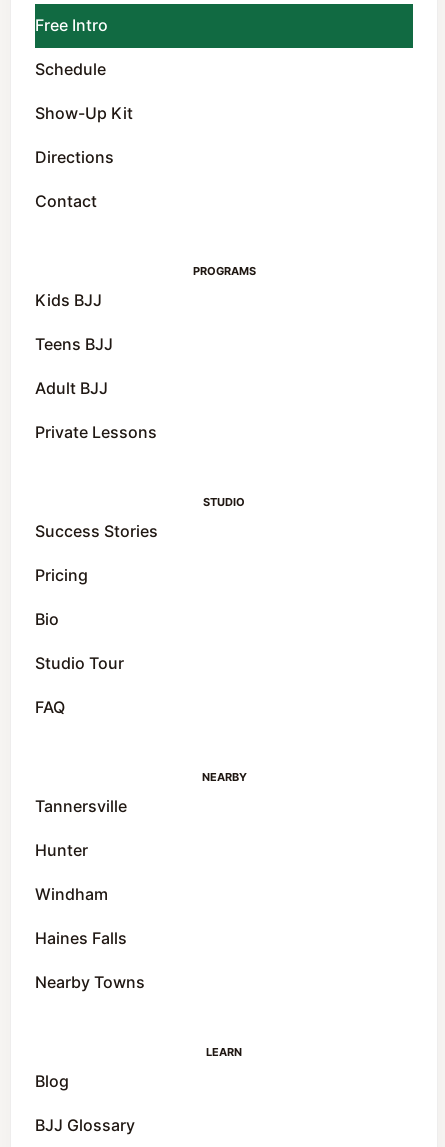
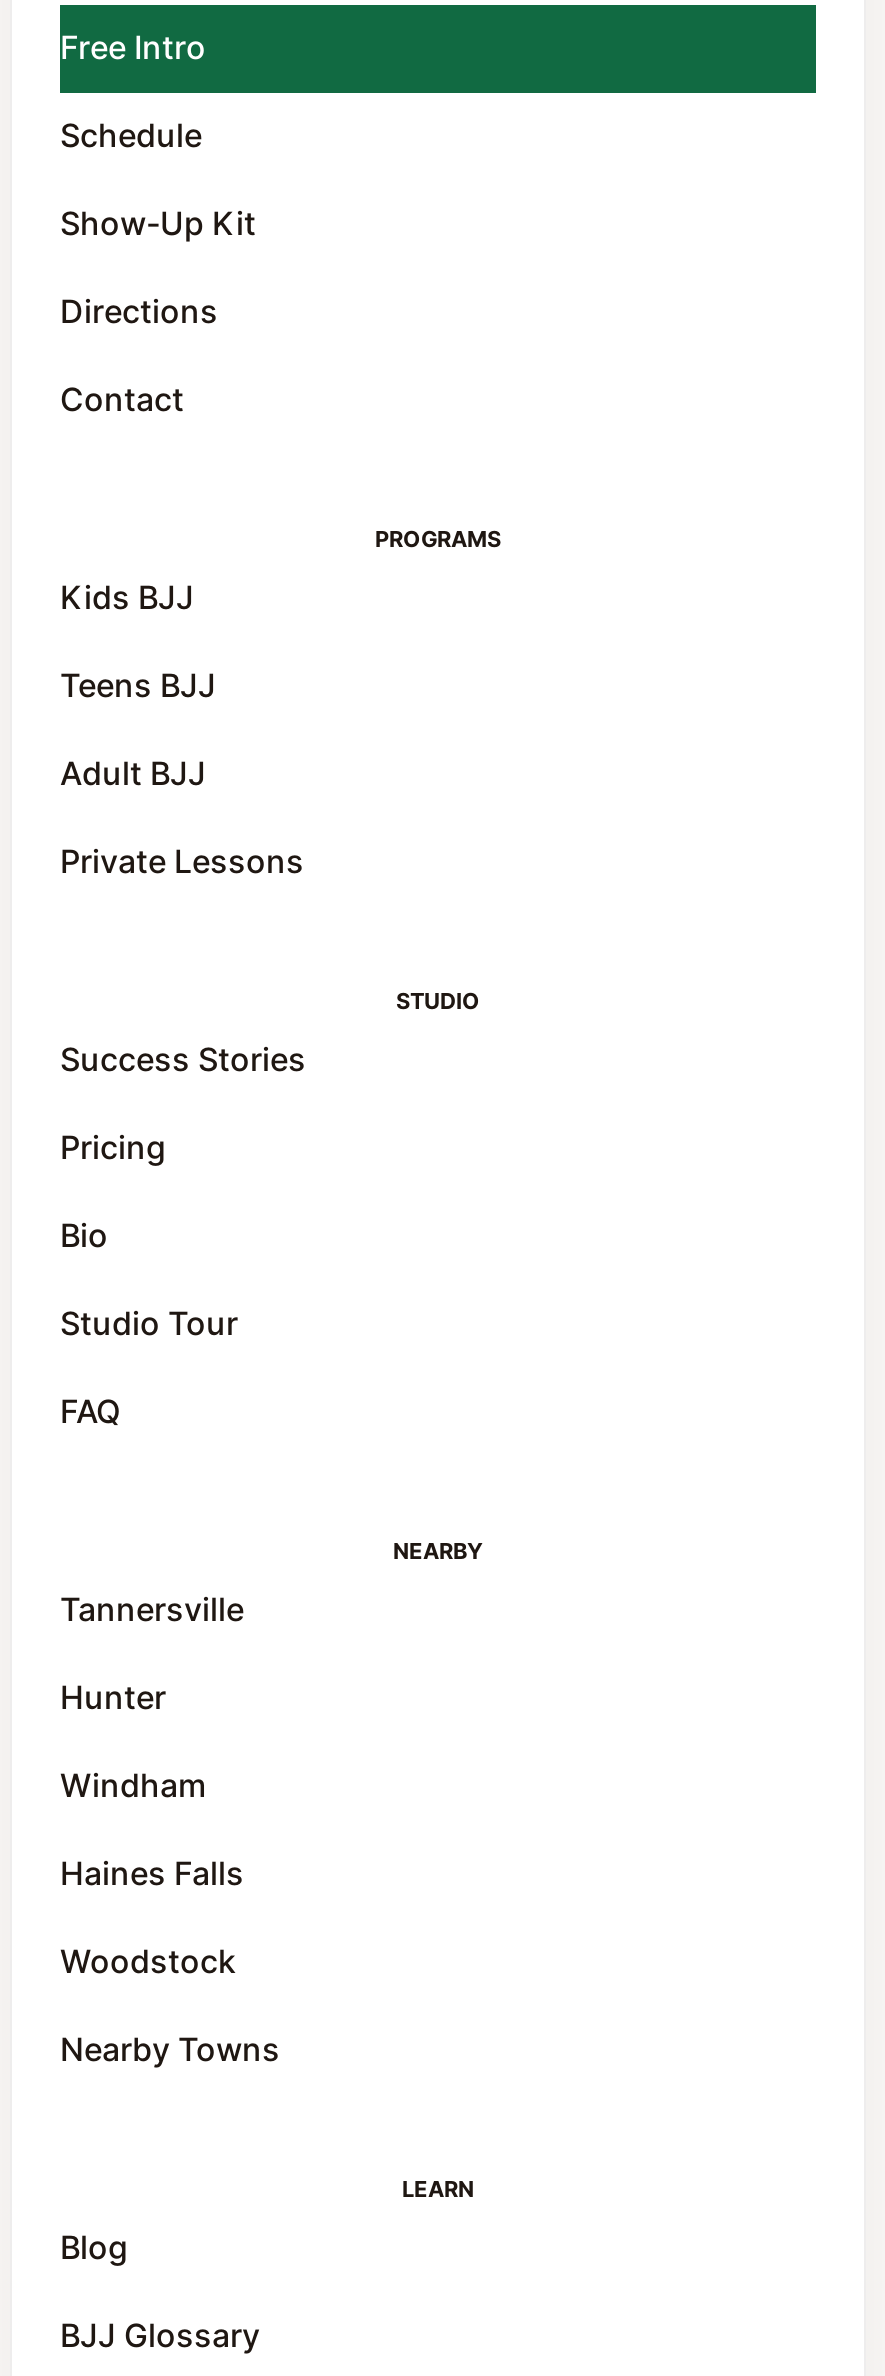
+ Woodstock
